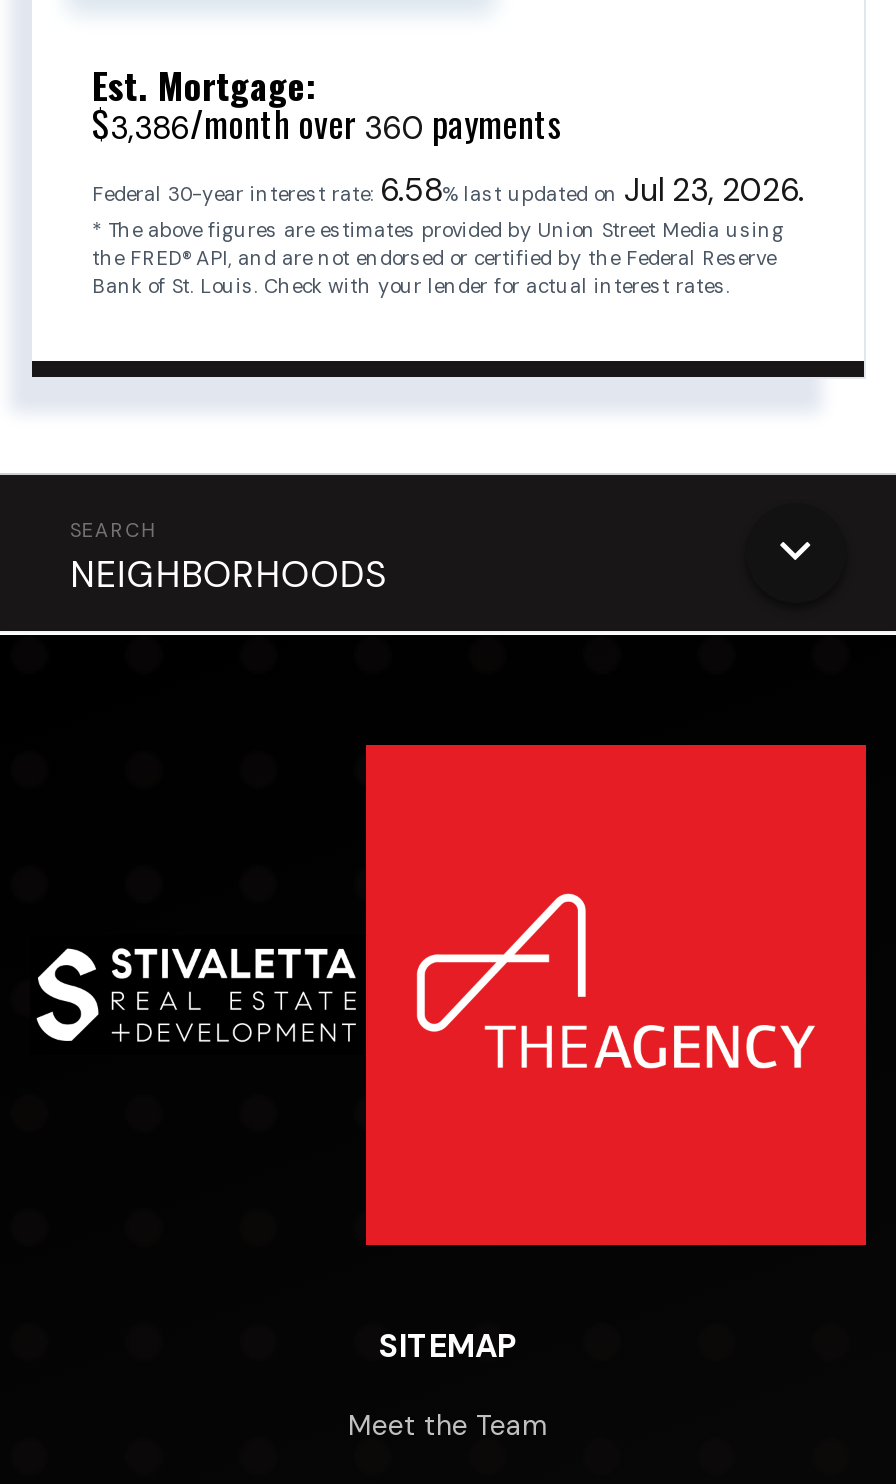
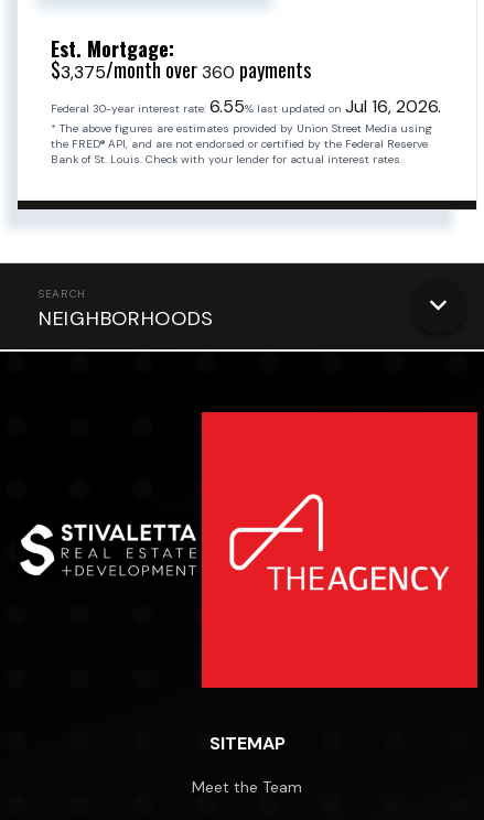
- $3,386/month over 360 payments
+ $3,375/month over 360 payments

- Federal 30-year interest rate: 6.58% last updated on Jul 23, 2026.
+ Federal 30-year interest rate: 6.55% last updated on Jul 16, 2026.
